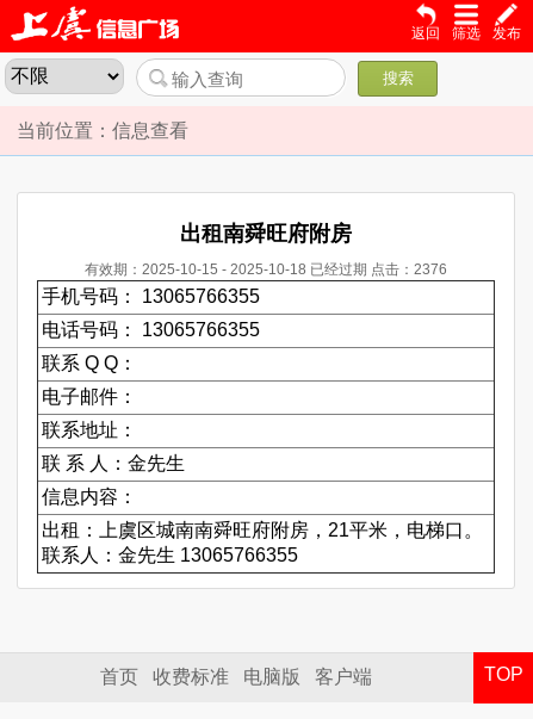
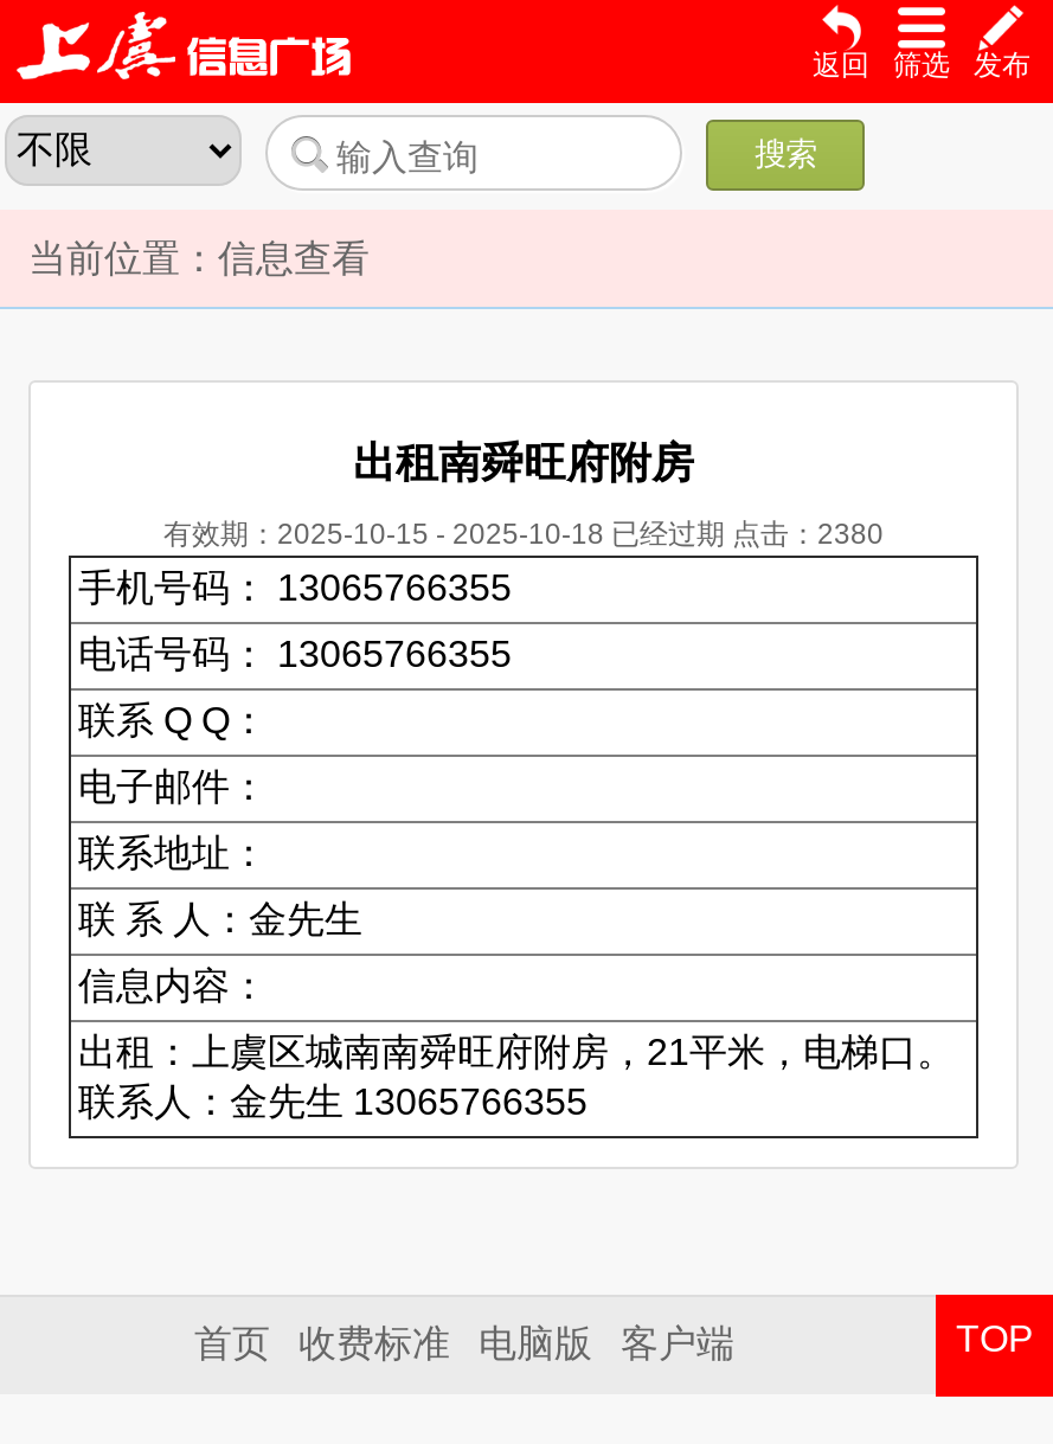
- 有效期：2025-10-15 - 2025-10-18已经过期点击：2376
+ 有效期：2025-10-15 - 2025-10-18已经过期点击：2380
